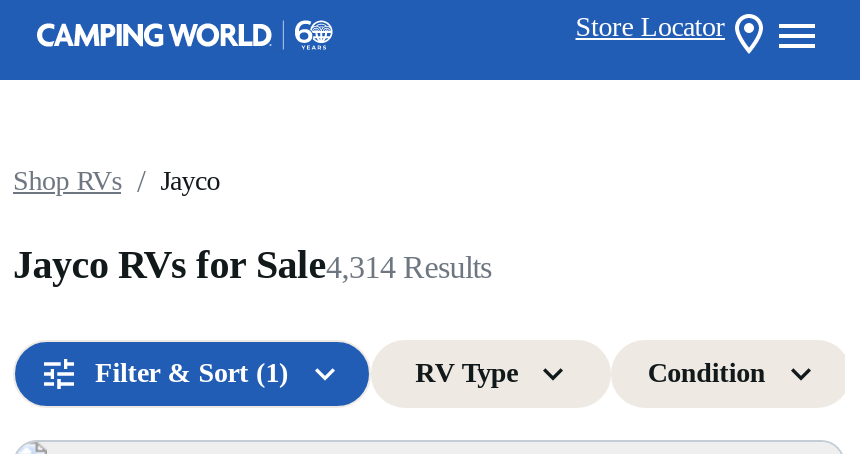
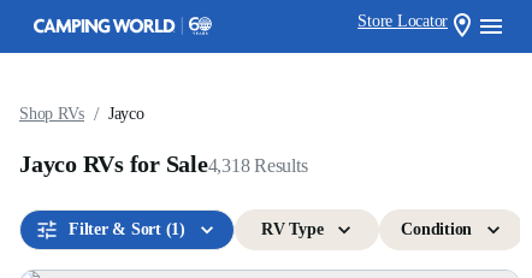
- Jayco RVs for Sale4,314 Results
+ Jayco RVs for Sale4,318 Results
